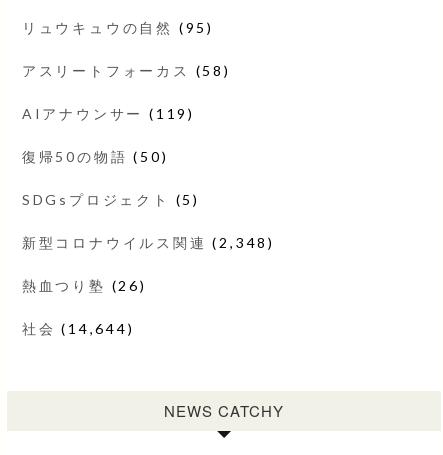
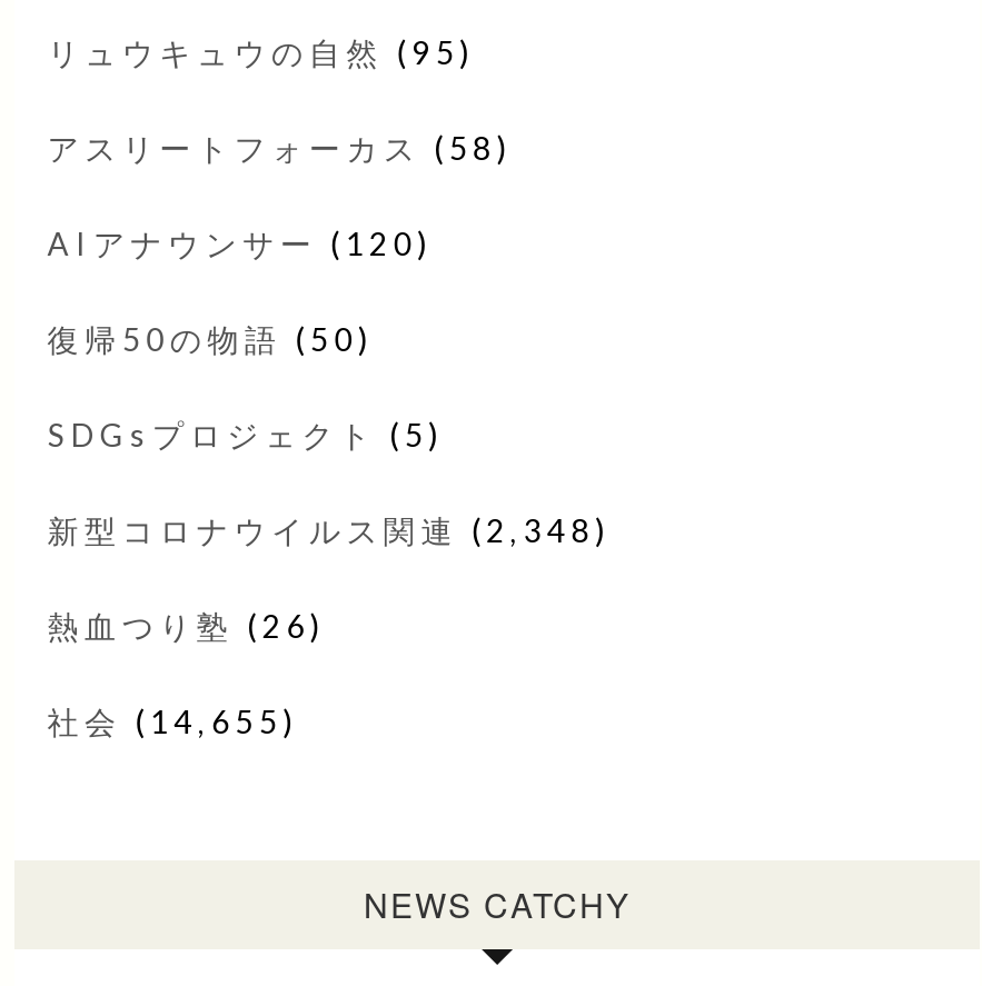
- AIアナウンサー(119)
+ AIアナウンサー(120)

- 社会(14,644)
+ 社会(14,655)
